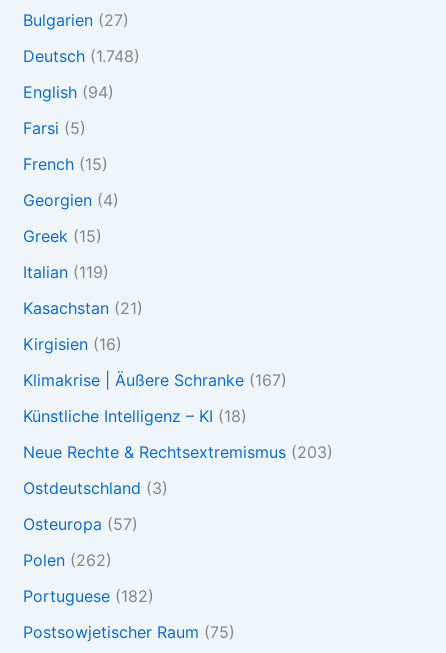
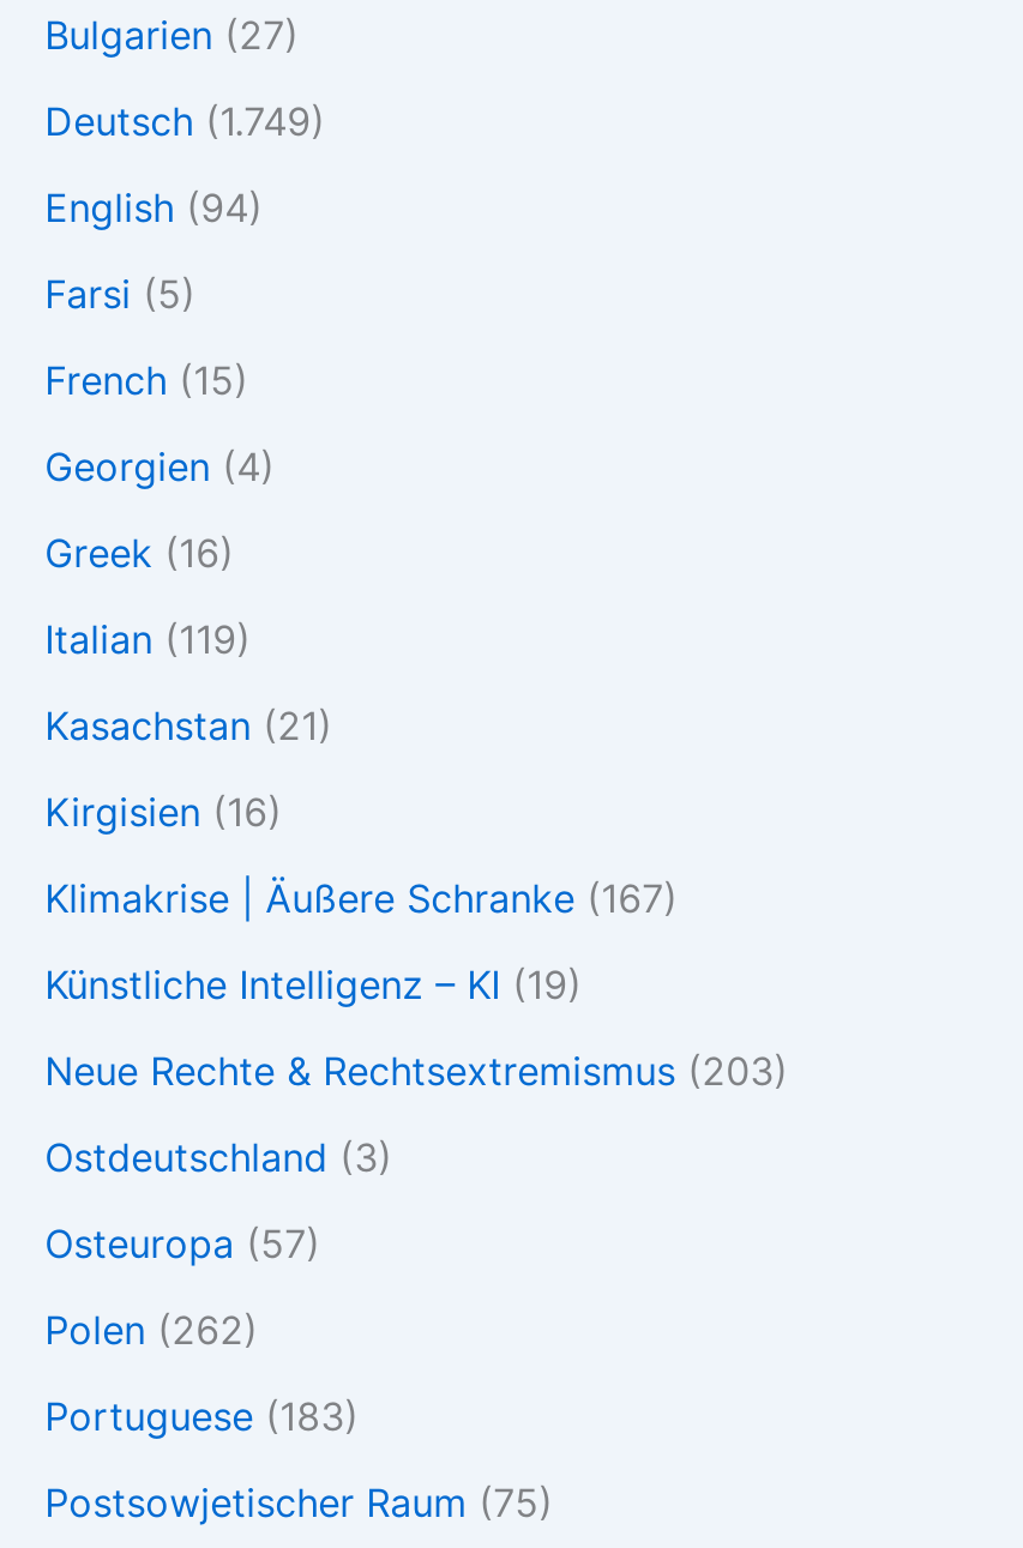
- Deutsch (1.748)
+ Deutsch (1.749)

- Greek (15)
+ Greek (16)

- Künstliche Intelligenz – KI (18)
+ Künstliche Intelligenz – KI (19)

- Portuguese (182)
+ Portuguese (183)
